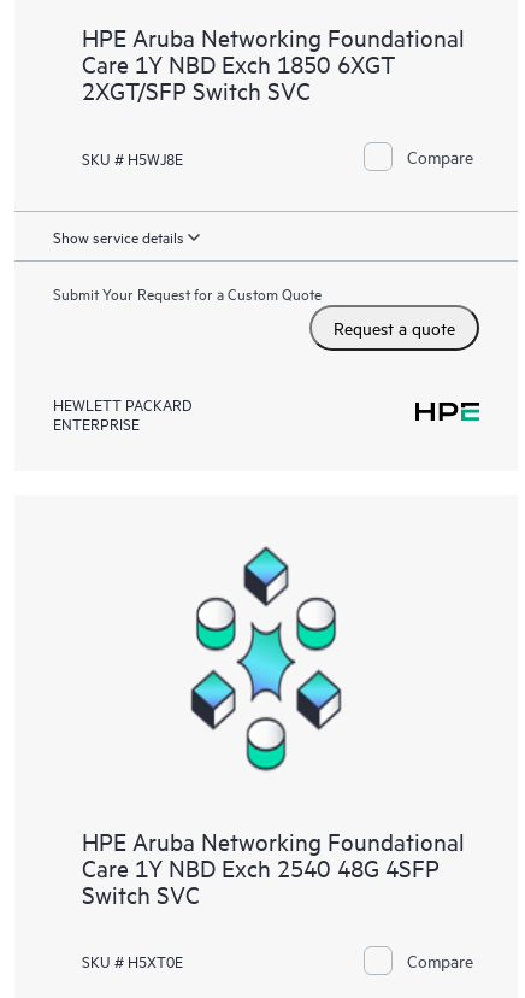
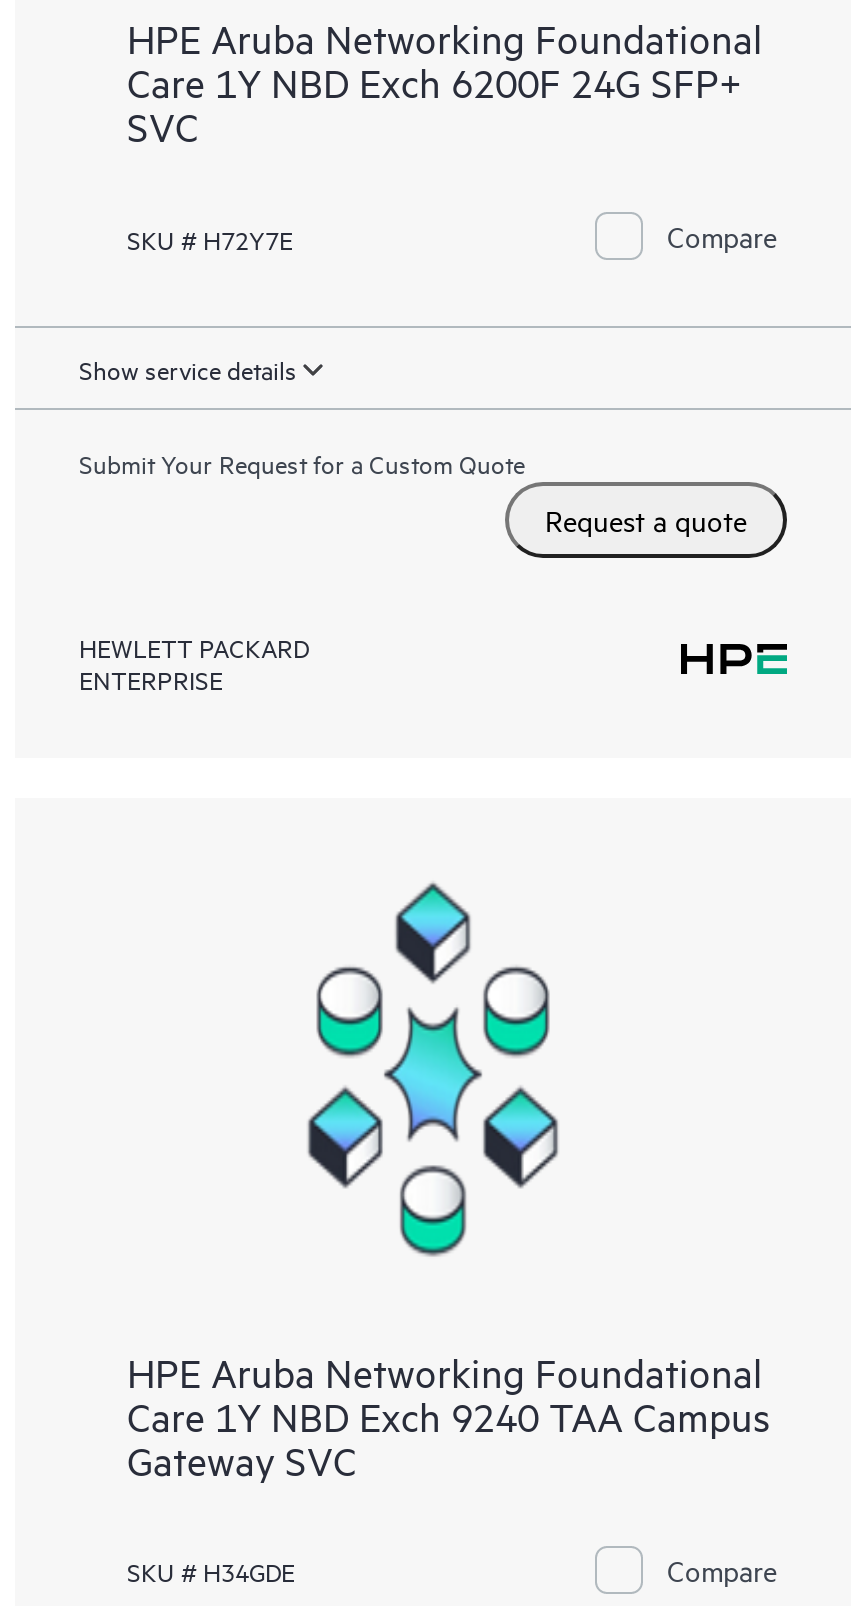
- Care 1Y NBD Exch 1850 6XGT
- 2XGT/SFP Switch SVC
+ Care 1Y NBD Exch 6200F 24G SFP+
+ SVC

- SKU # H5WJ8E
+ SKU # H72Y7E

- Care 1Y NBD Exch 2540 48G 4SFP
+ Care 1Y NBD Exch 9240 TAA Campus

- Switch SVC
+ Gateway SVC

- SKU # H5XT0E
+ SKU # H34GDE
